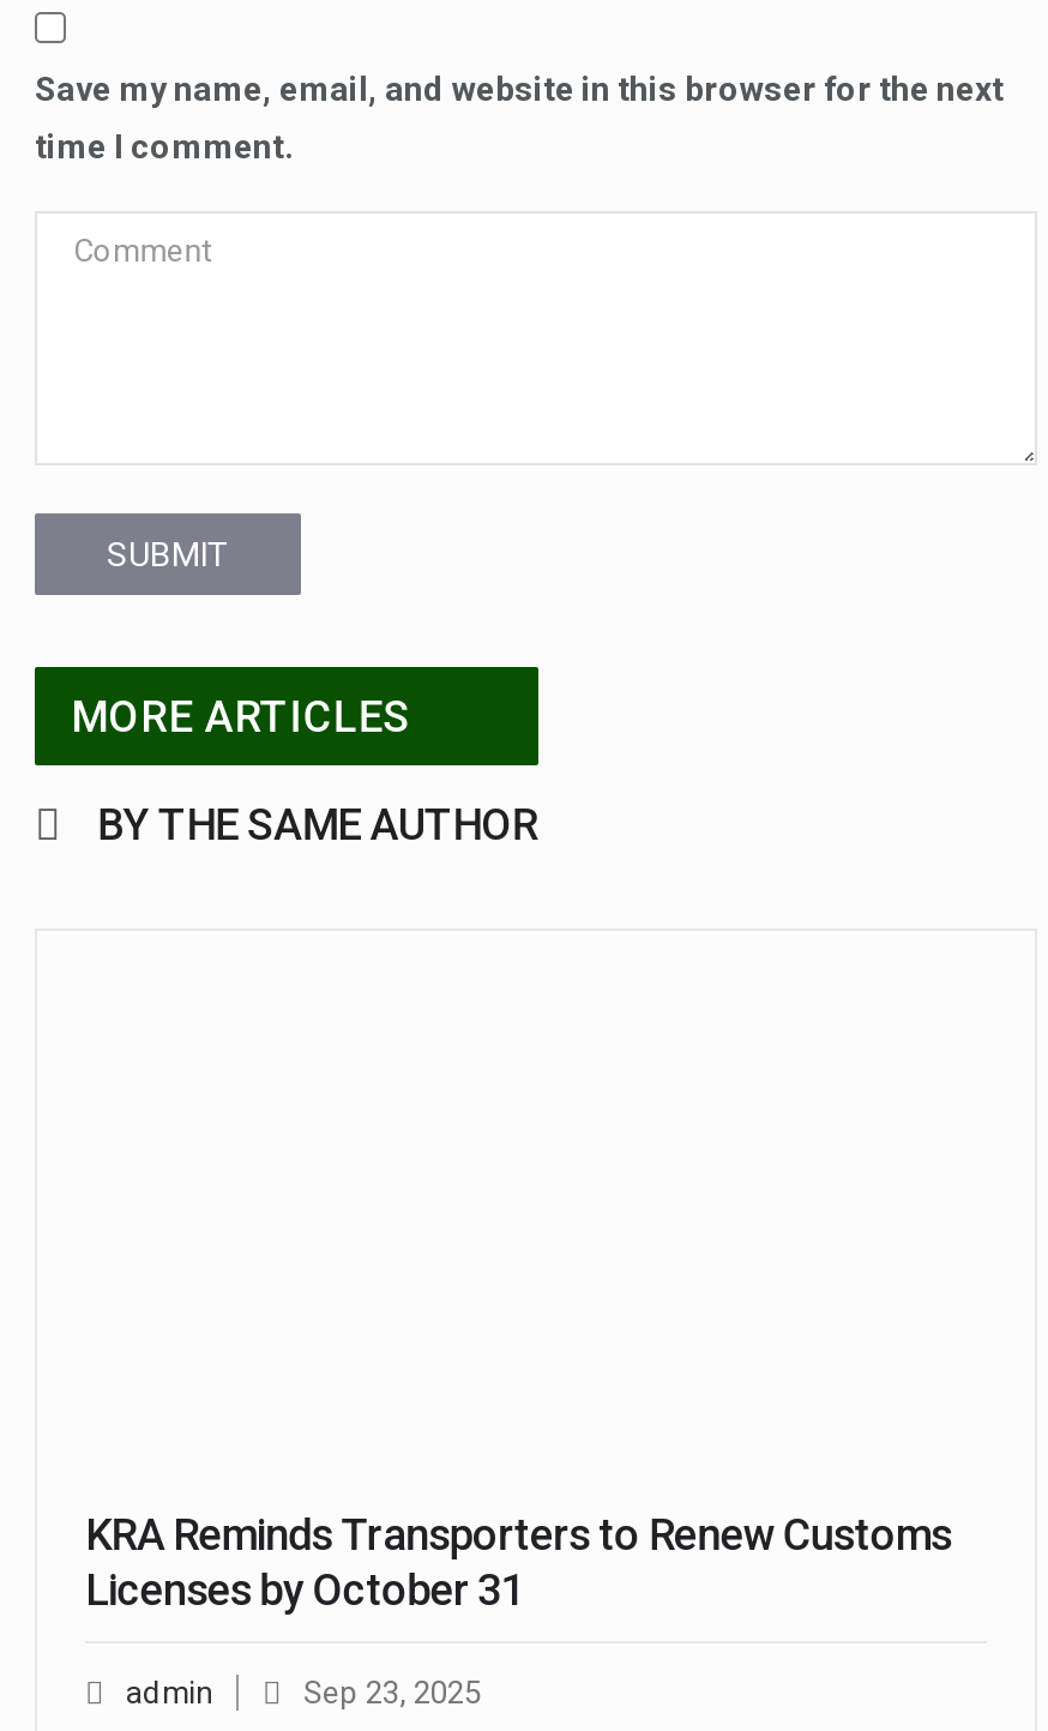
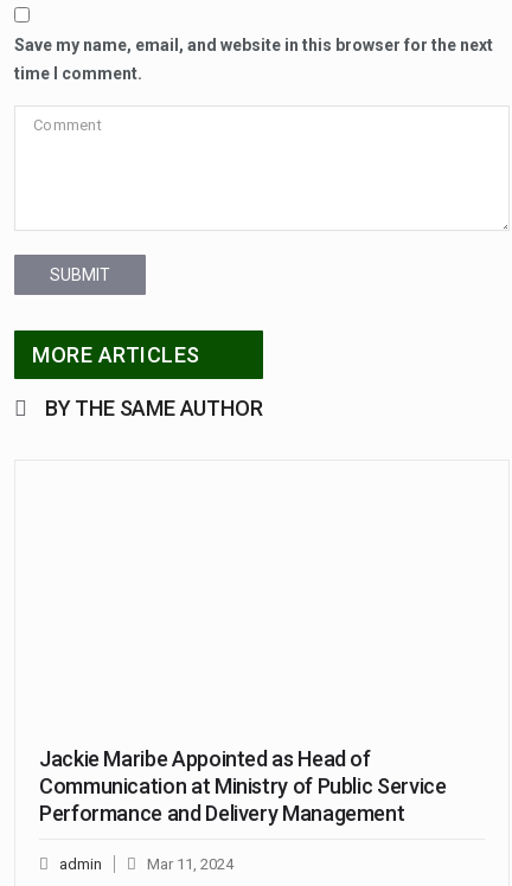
- KRA Reminds Transporters to Renew Customs
- Licenses by October 31
+ Jackie Maribe Appointed as Head of
+ Communication at Ministry of Public Service
+ Performance and Delivery Management

- Sep 23, 2025
+ Mar 11, 2024
